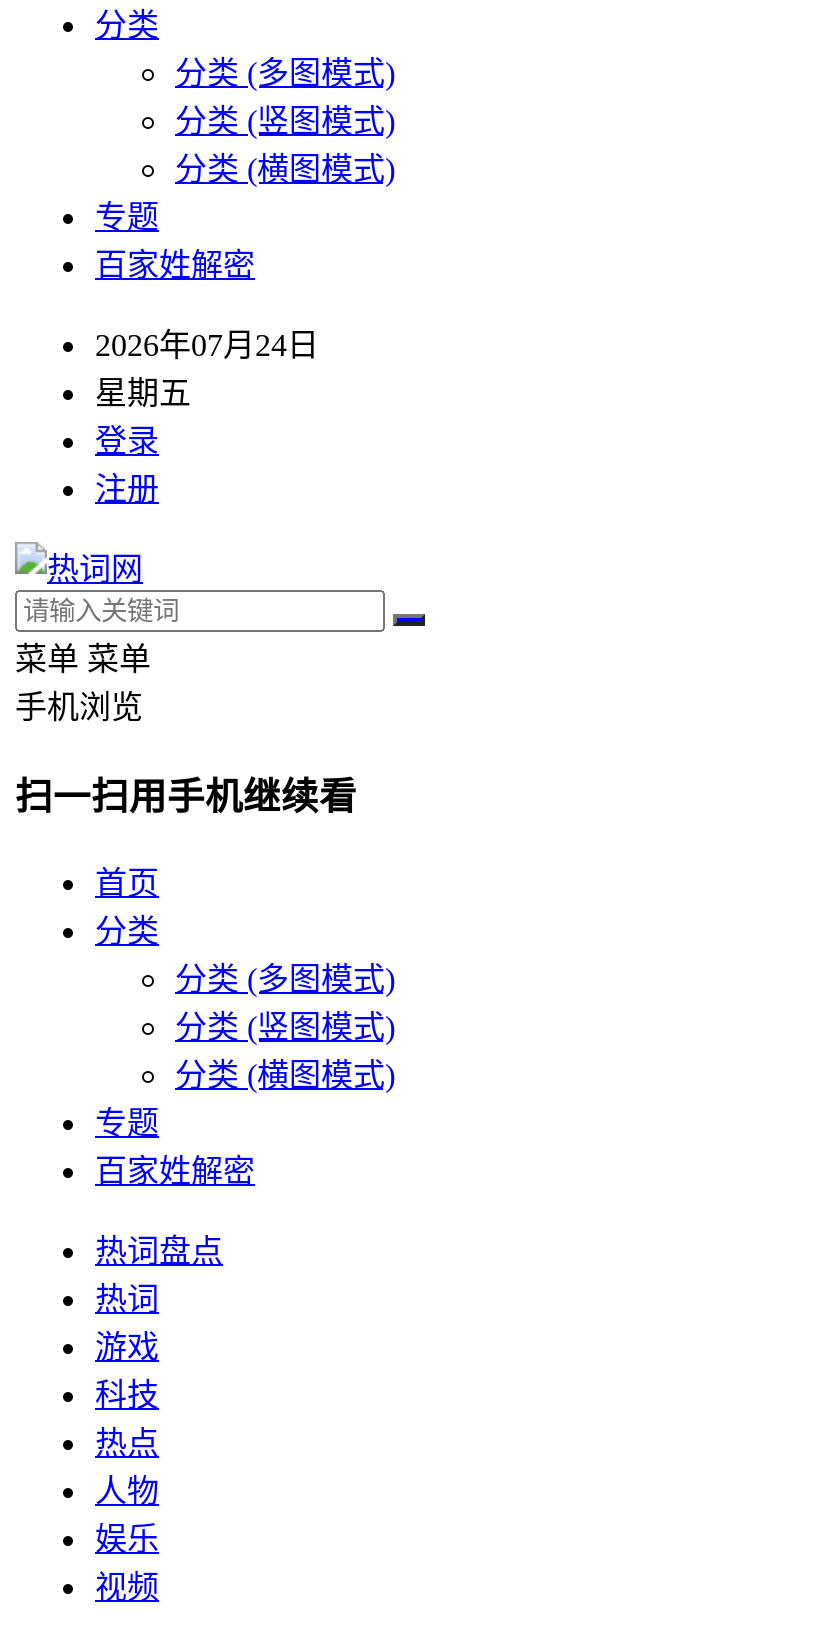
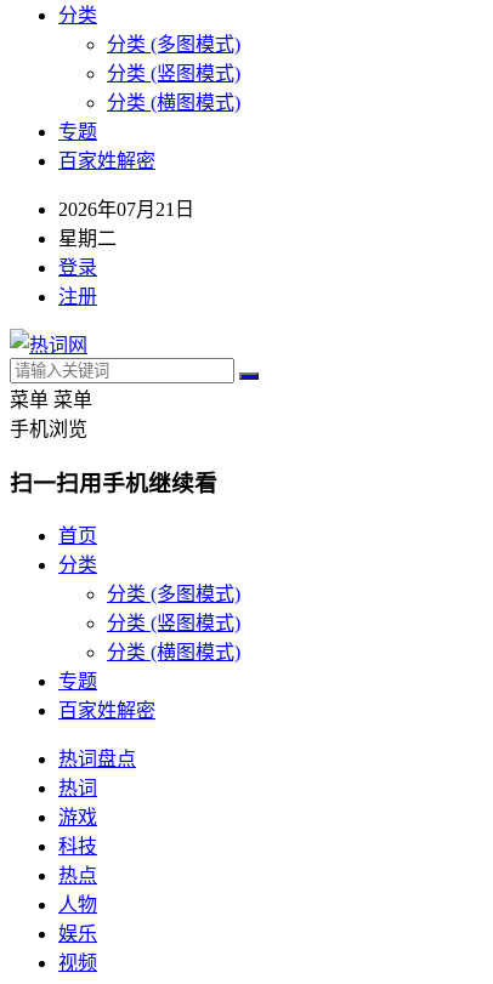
- 2026年07月24日
+ 2026年07月21日

- 星期五
+ 星期二
